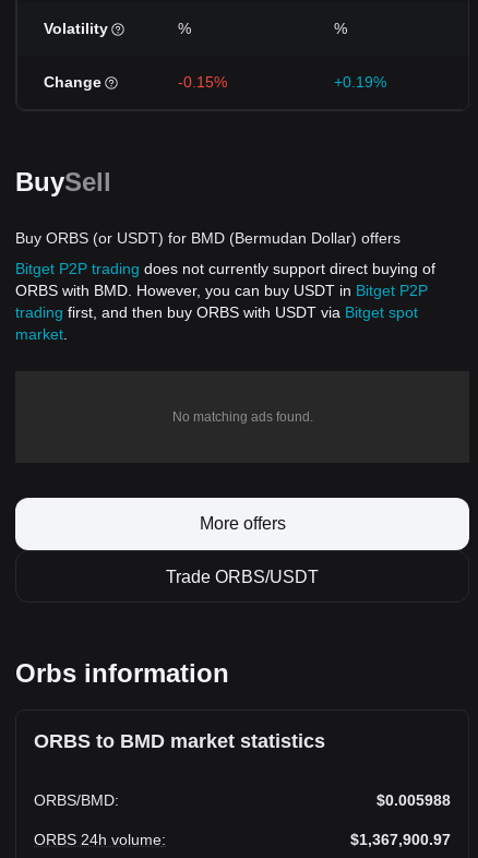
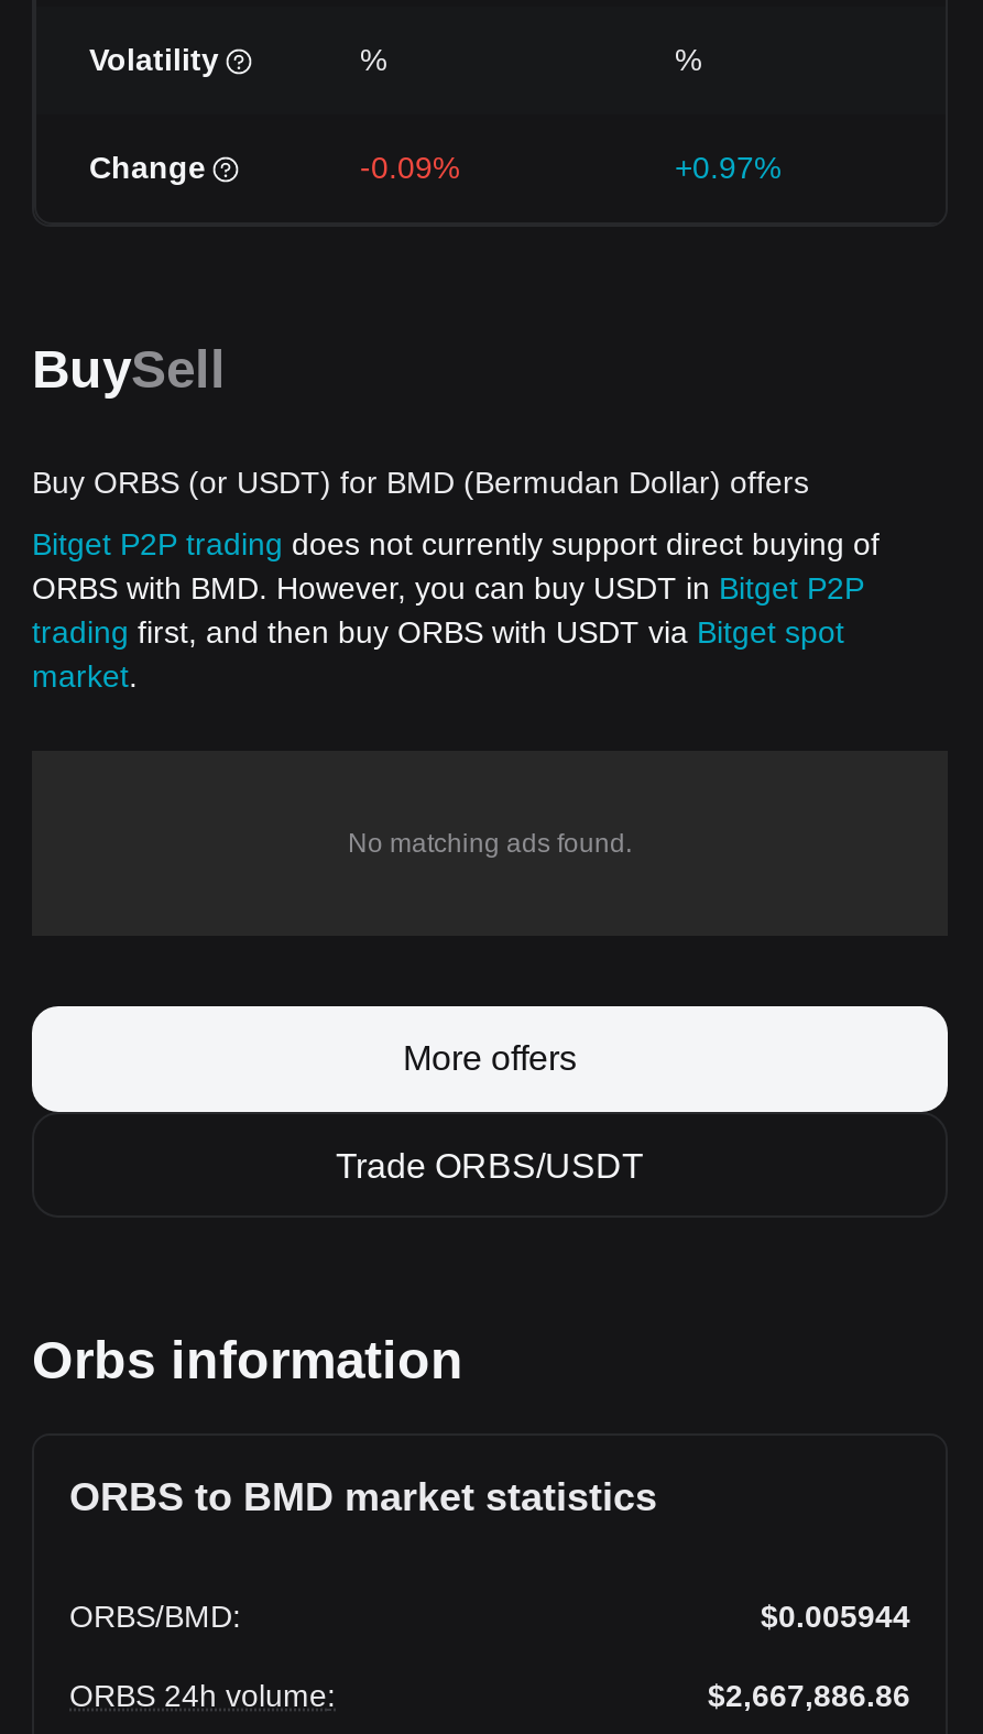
- -0.15%
+ -0.09%

- +0.19%
+ +0.97%

- $0.005988
+ $0.005944

- $1,367,900.97
+ $2,667,886.86
